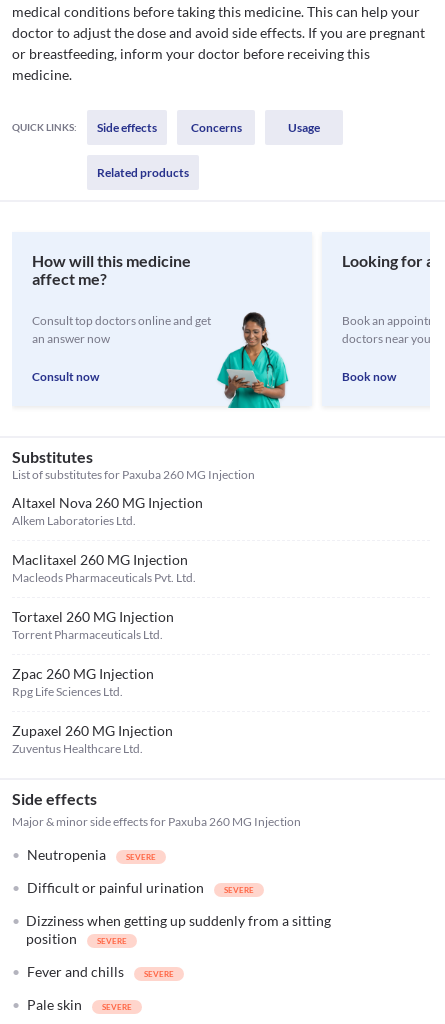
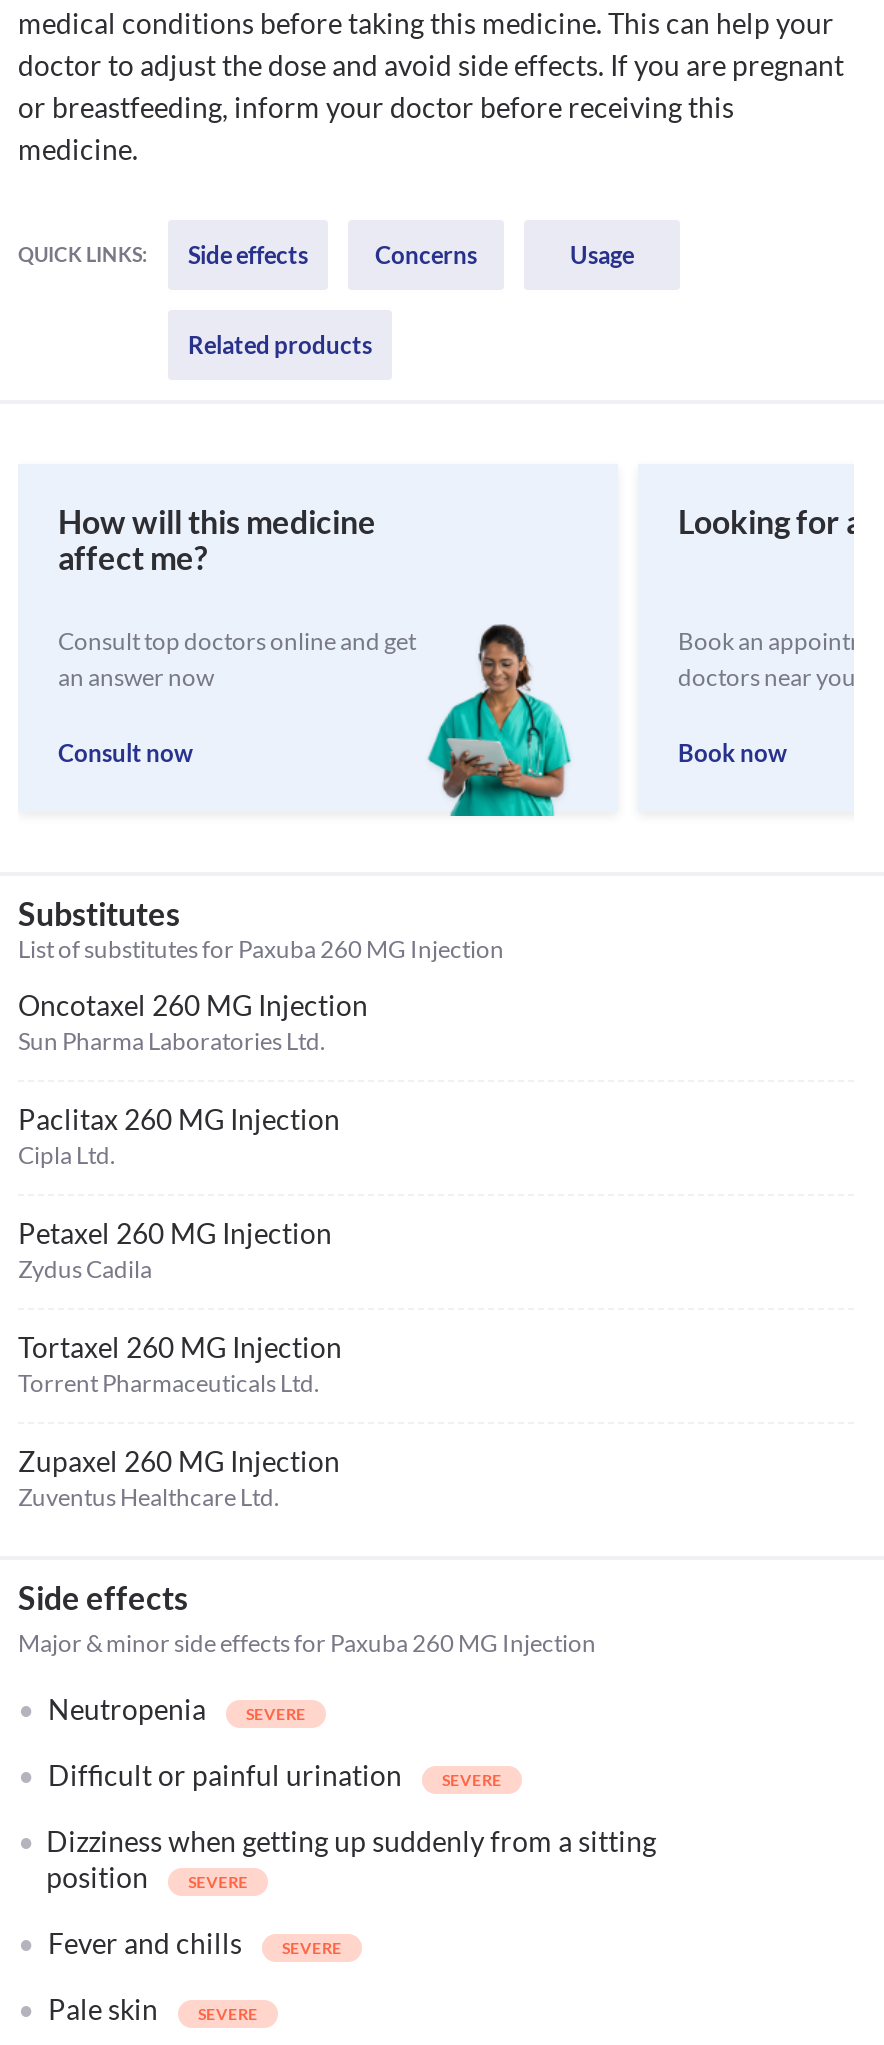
- Altaxel Nova 260 MG Injection
- Alkem Laboratories Ltd.
- Maclitaxel 260 MG Injection
- Macleods Pharmaceuticals Pvt. Ltd.
+ Oncotaxel 260 MG Injection
+ Sun Pharma Laboratories Ltd.
+ Paclitax 260 MG Injection
+ Cipla Ltd.
+ Petaxel 260 MG Injection
+ Zydus Cadila

moved down: Tortaxel 260 MG Injection | Torrent Pharmaceuticals Ltd.

- Zpac 260 MG Injection
- Rpg Life Sciences Ltd.
